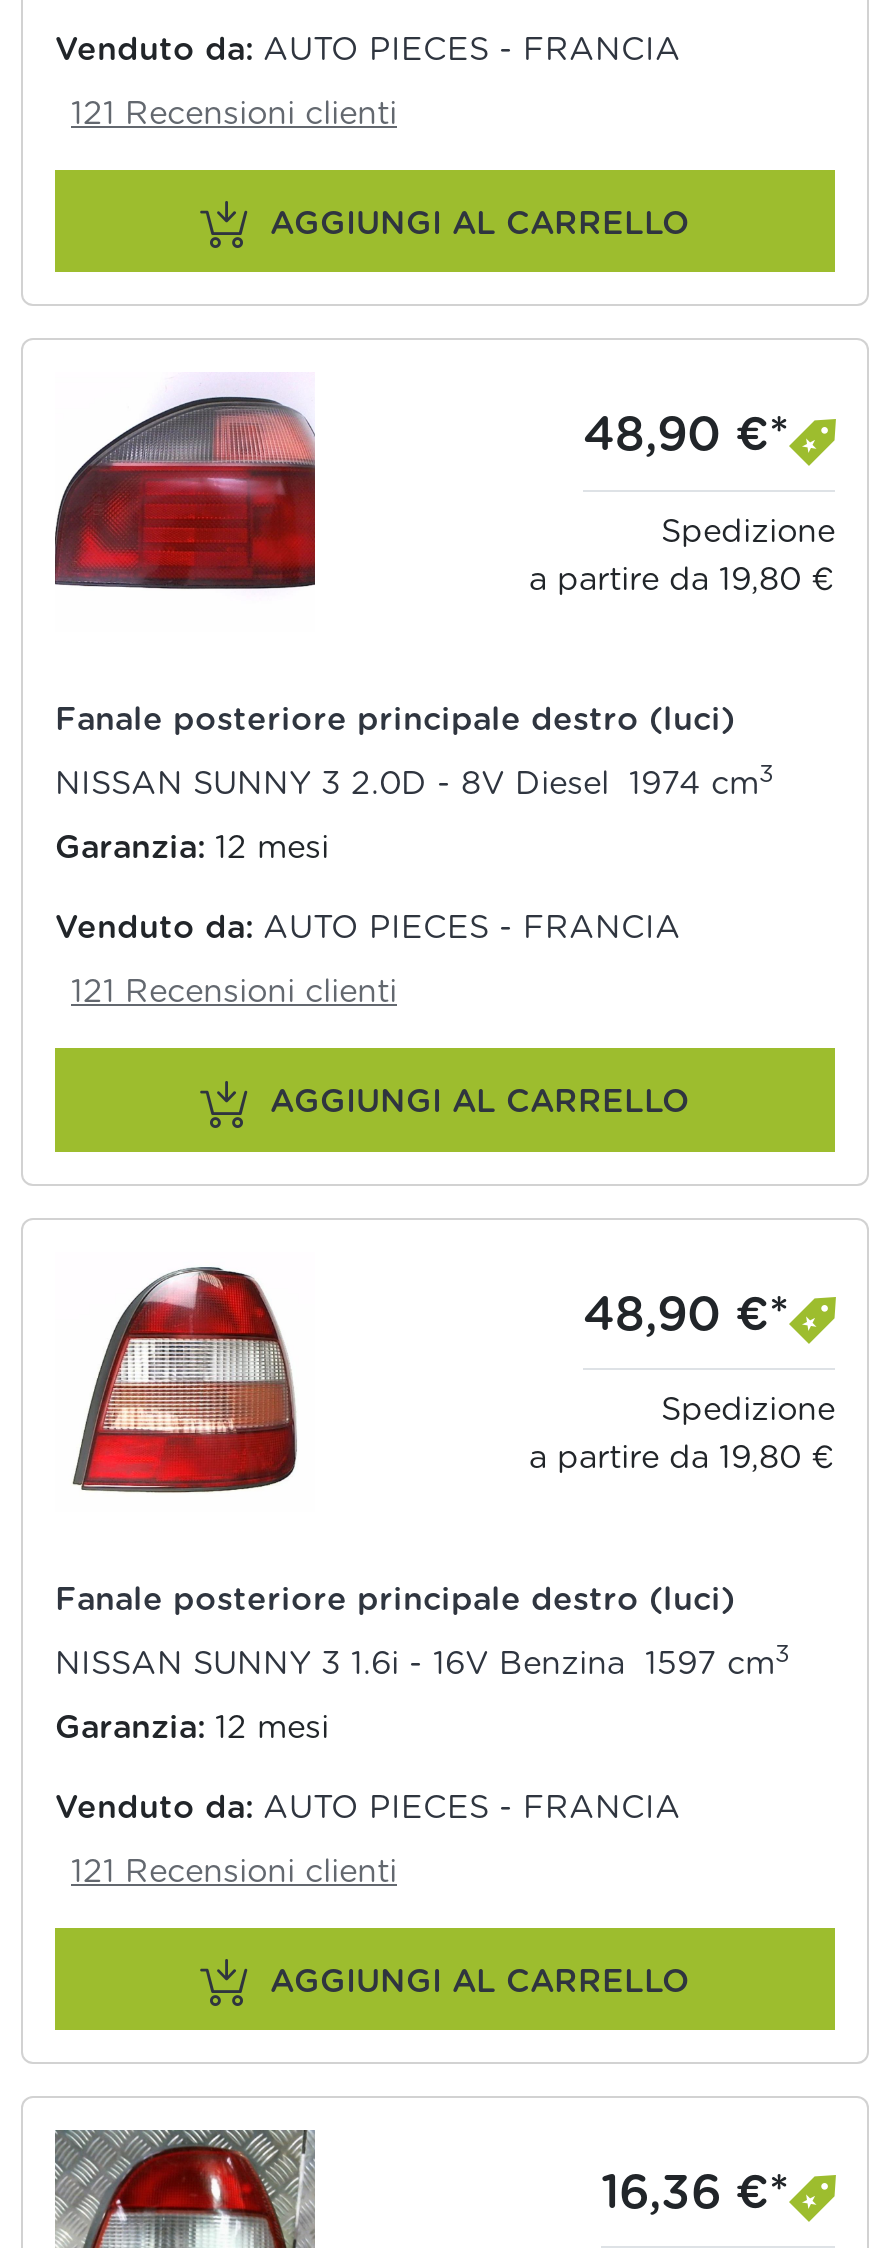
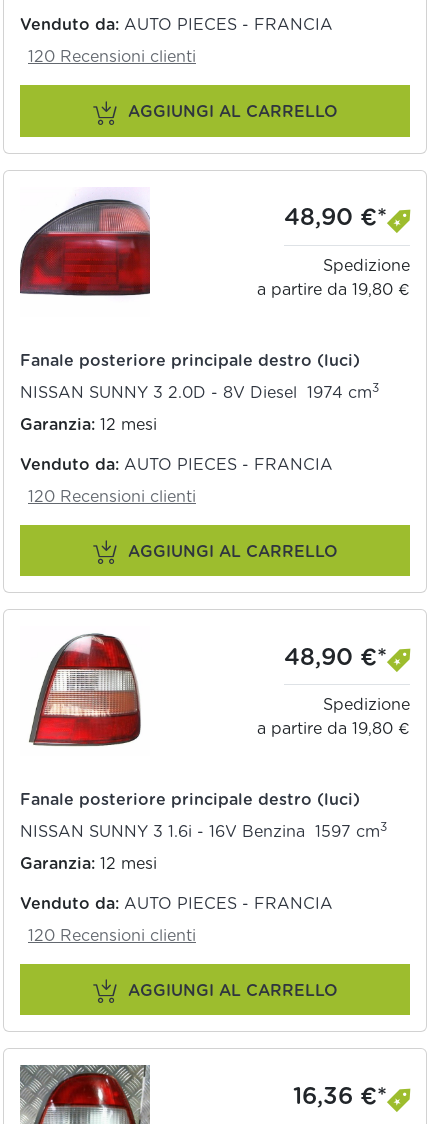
- 121 Recensioni clienti
+ 120 Recensioni clienti

- 121 Recensioni clienti
+ 120 Recensioni clienti

- 121 Recensioni clienti
+ 120 Recensioni clienti
